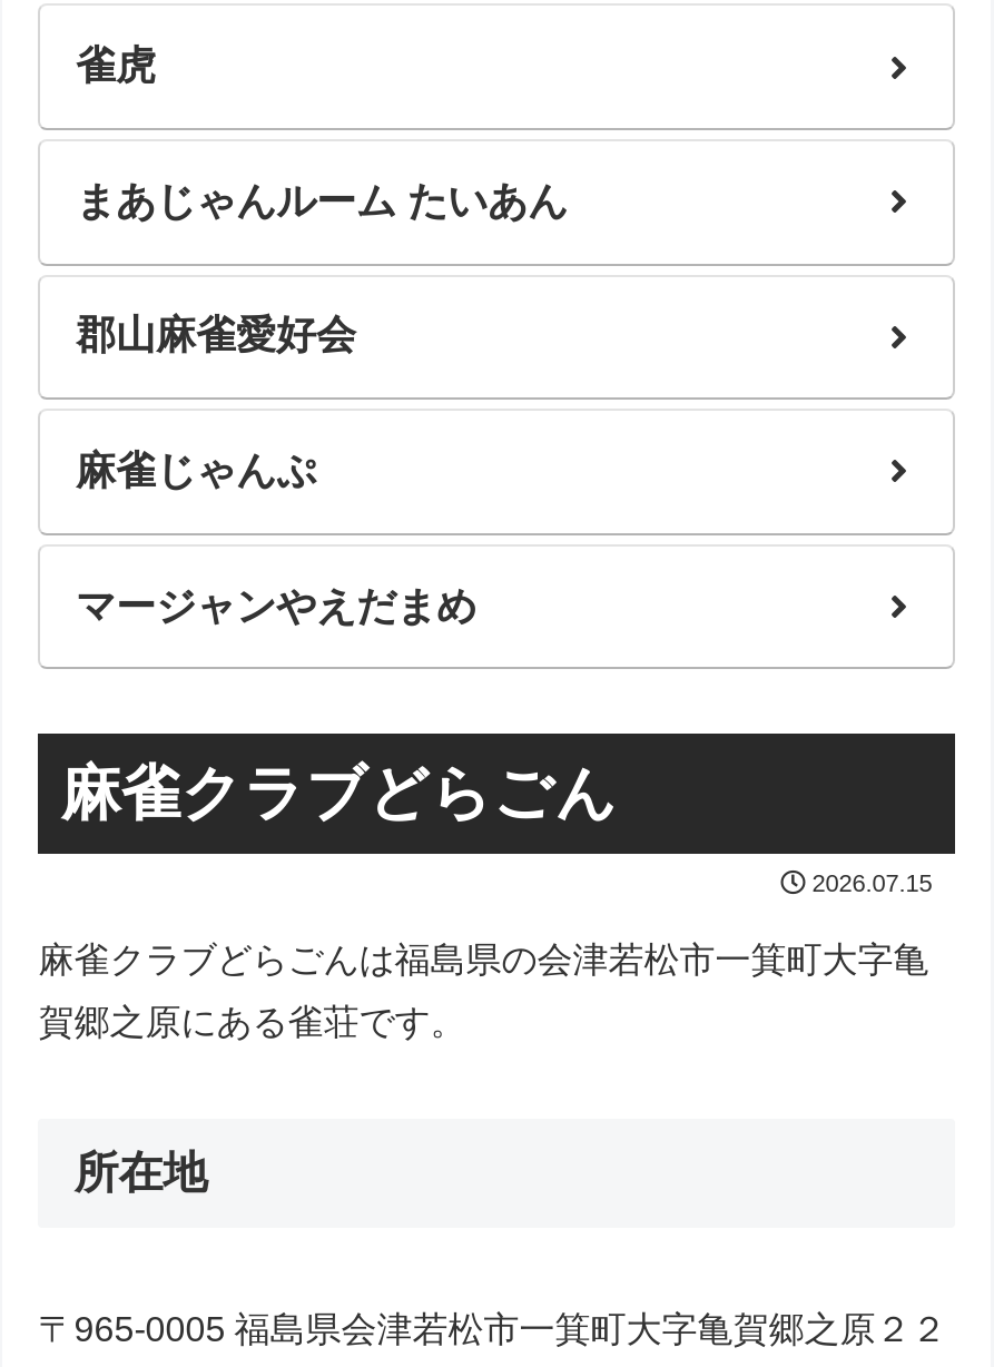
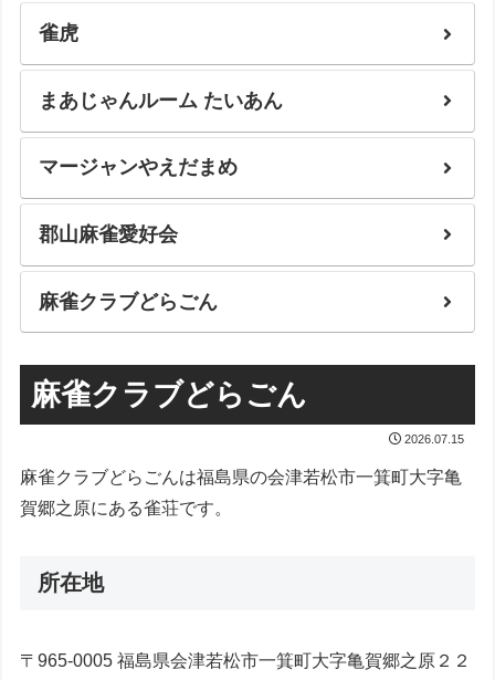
moved down: 郡山麻雀愛好会

- 麻雀じゃんぷ

moved up: マージャンやえだまめ

+ 麻雀クラブどらごん
